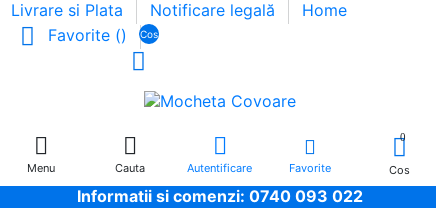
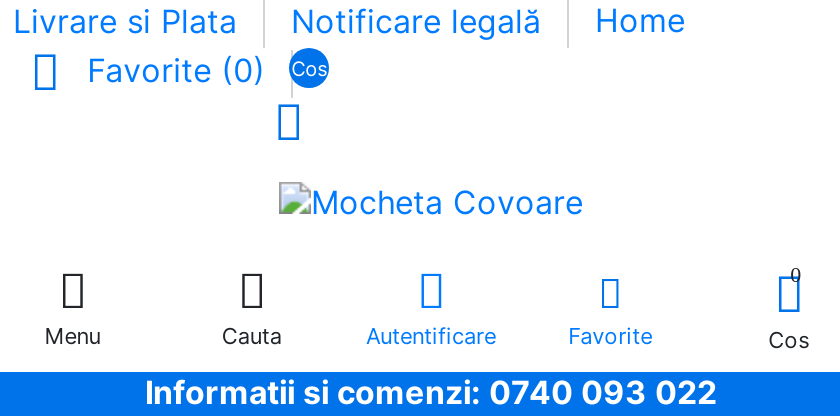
- Favorite ()
+ Favorite (0)
